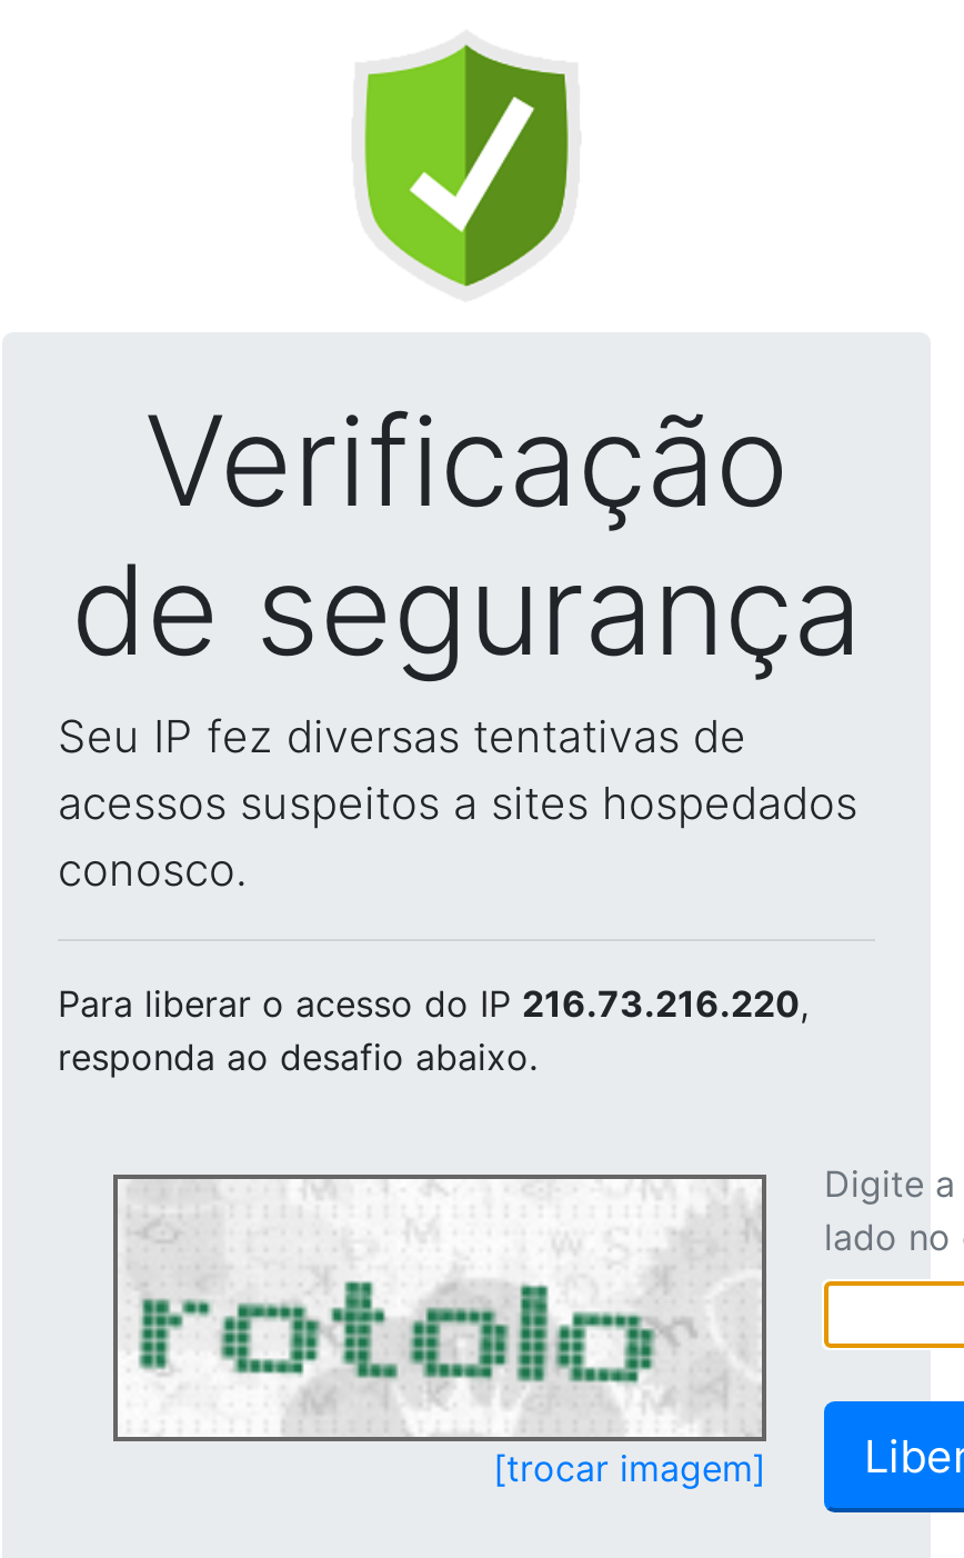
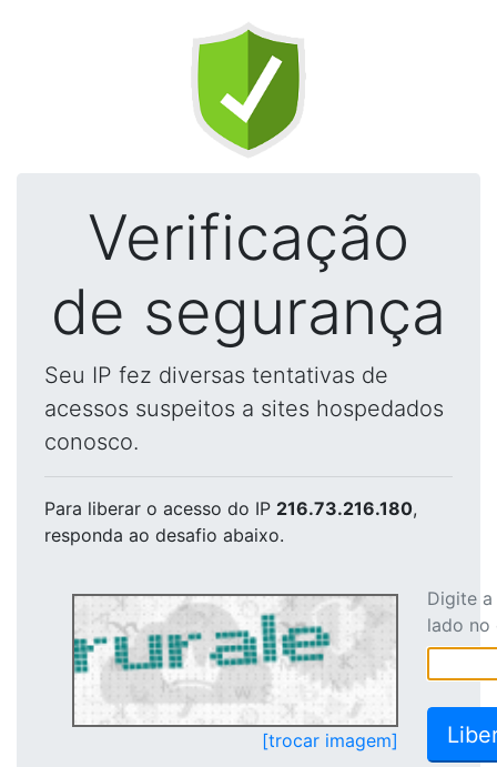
- Para liberar o acesso do IP 216.73.216.220,
+ Para liberar o acesso do IP 216.73.216.180,

- [image]
+ [image]
